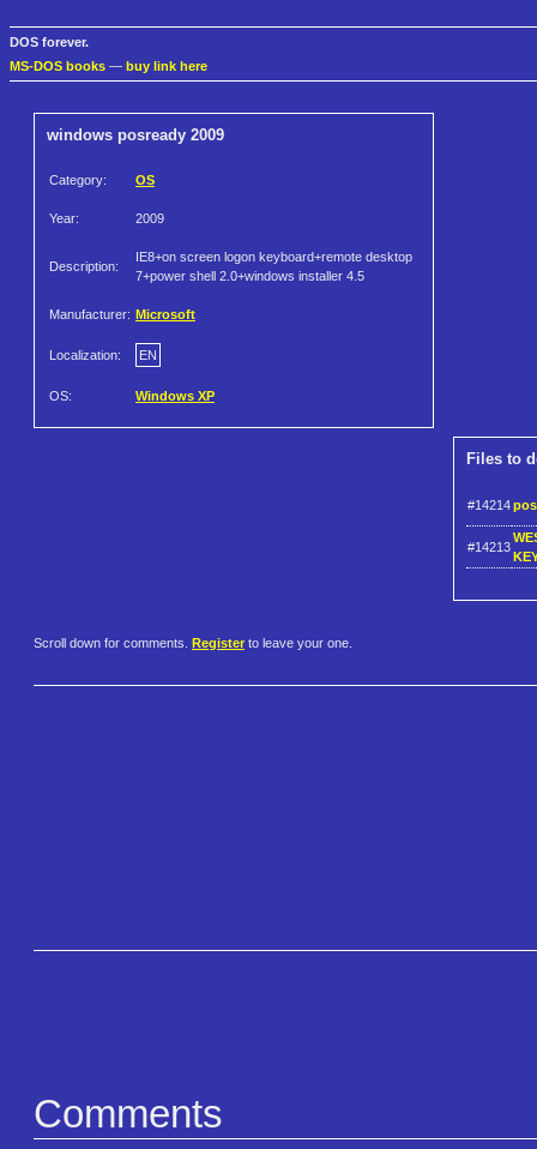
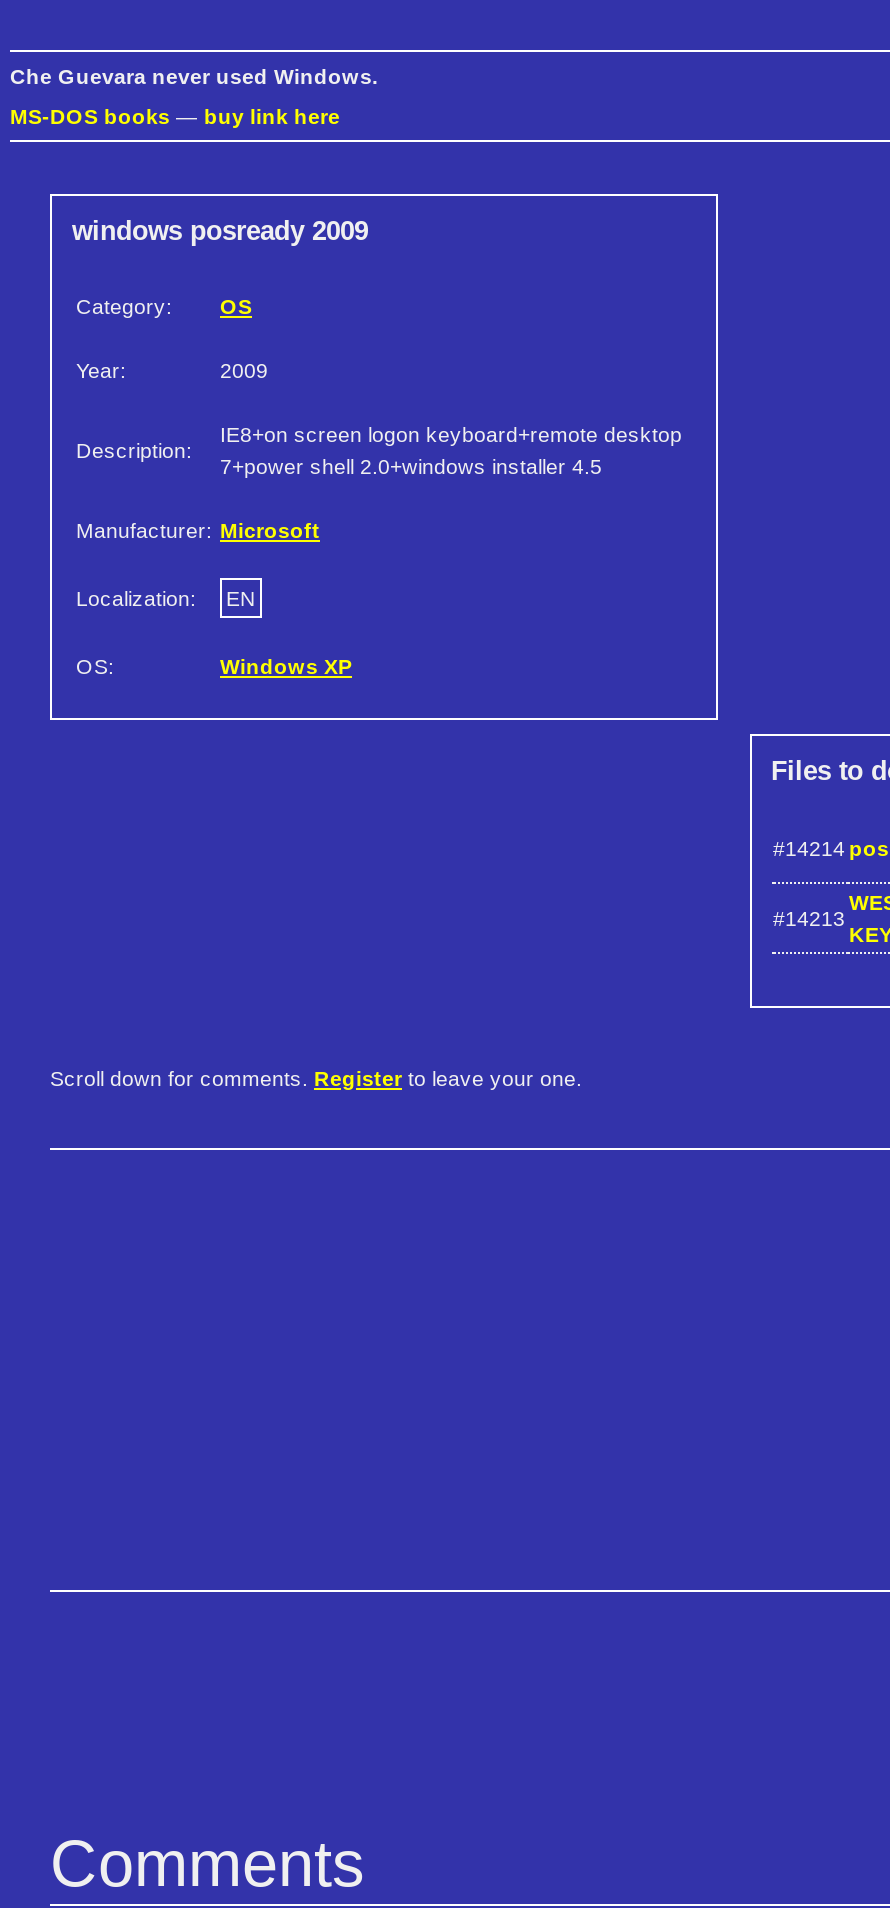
- DOS forever.
+ Che Guevara never used Windows.
